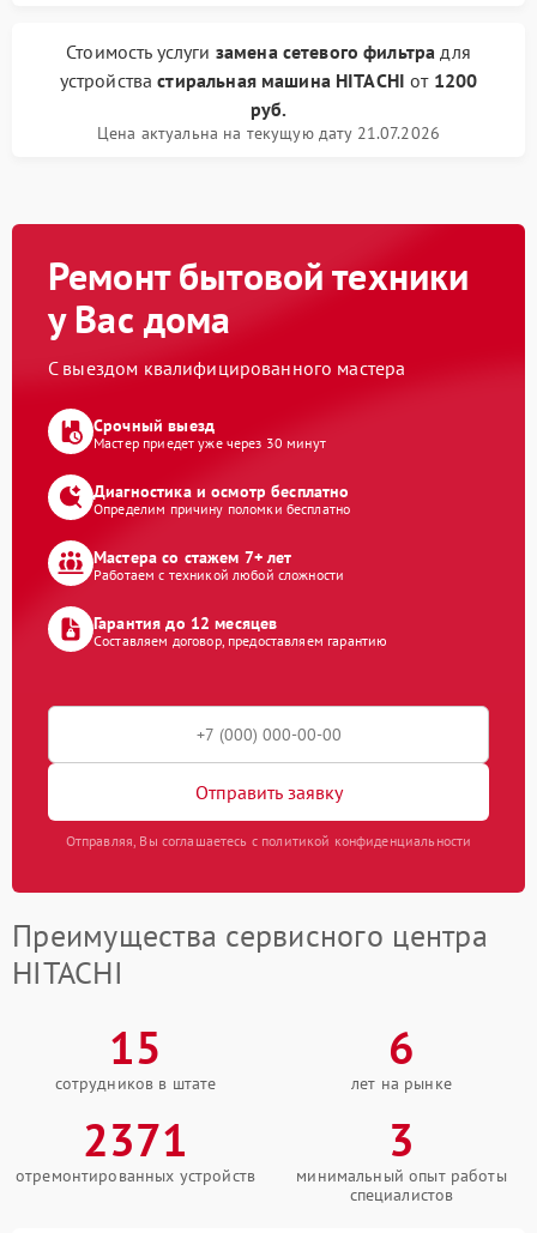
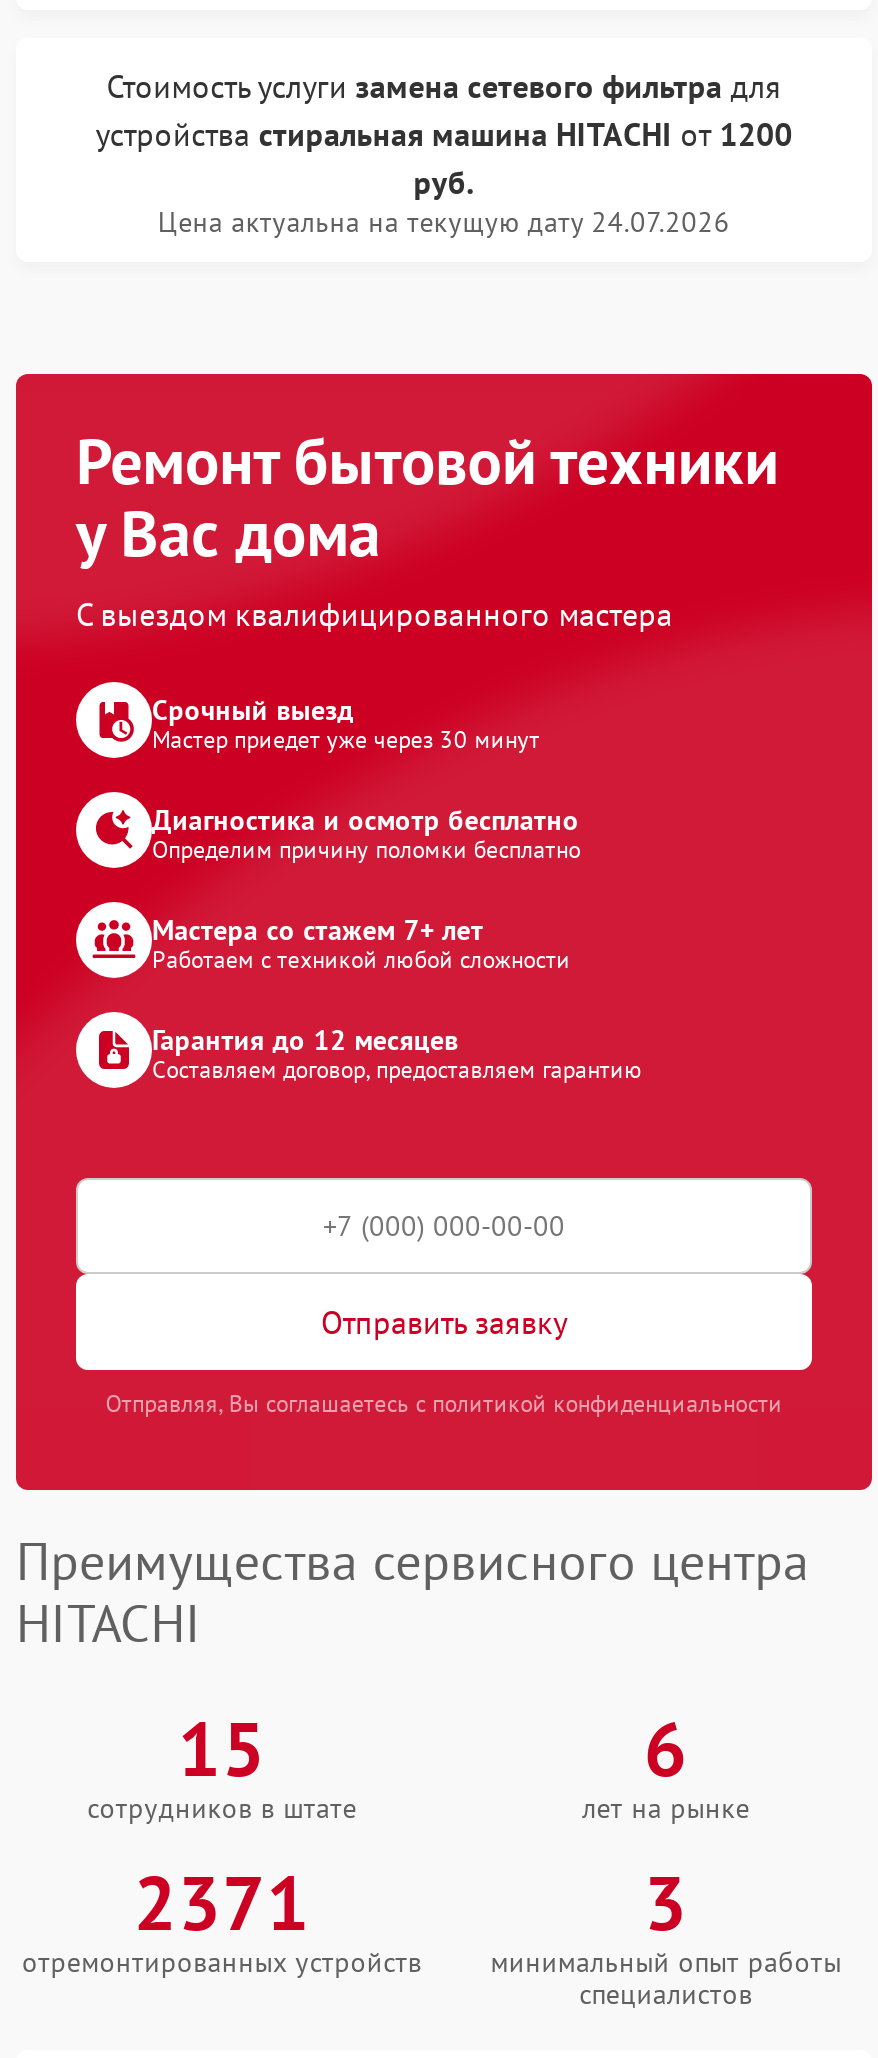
- Цена актуальна на текущую дату 21.07.2026
+ Цена актуальна на текущую дату 24.07.2026
